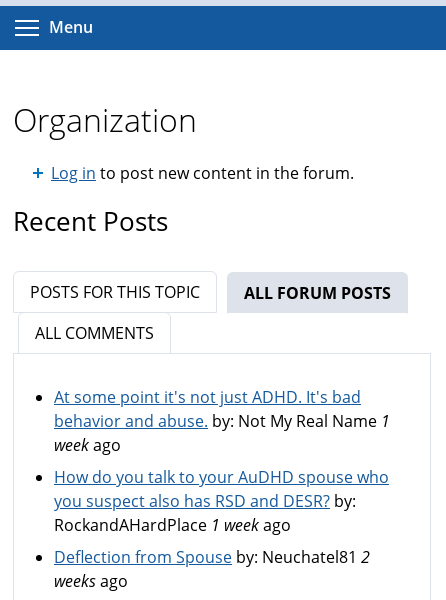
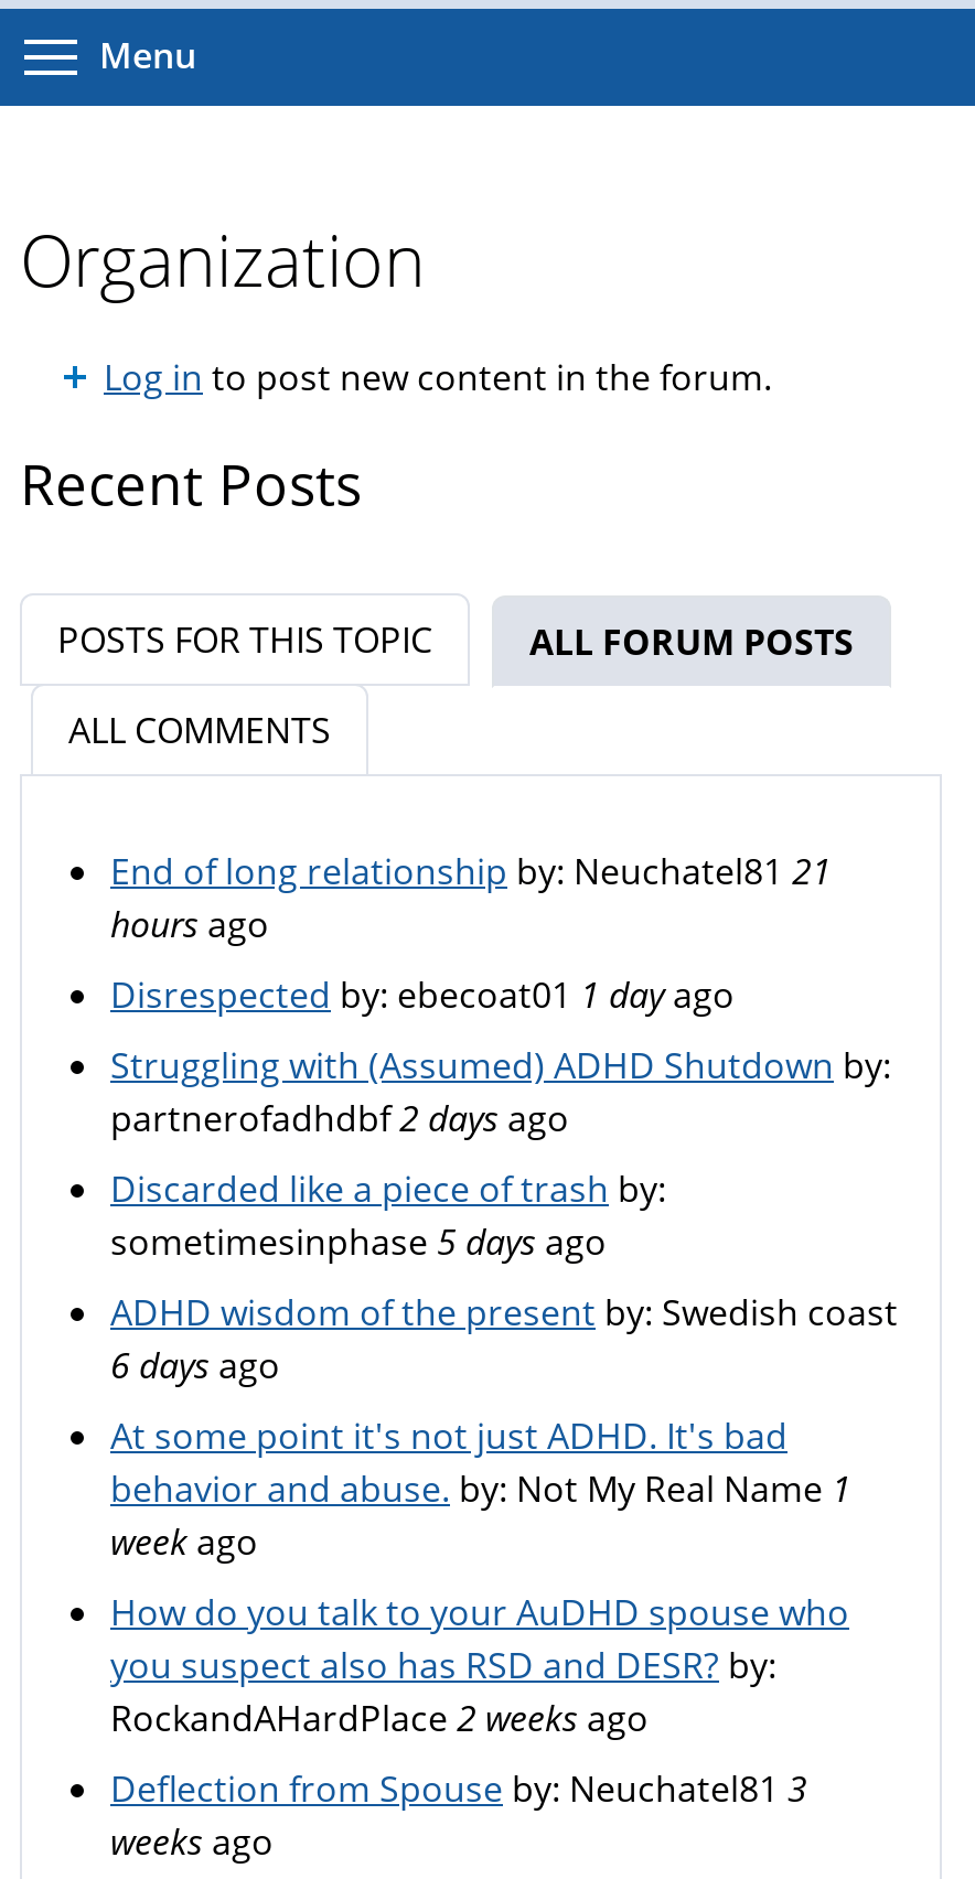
+ End of long relationship by: Neuchatel81 21
+ hours ago
+ Disrespected by: ebecoat01 1 dayago
+ Struggling with (Assumed) ADHD Shutdown by:
+ partnerofadhdbf 2 days ago
+ Discarded like a piece of trash by:
+ sometimesinphase 5 days ago
+ ADHD wisdom of the present by: Swedish coast
+ 6 days ago

- RockandAHardPlace 1 week ago
+ RockandAHardPlace 2 weeks ago

- Deflection from Spouse by: Neuchatel81 2
+ Deflection from Spouse by: Neuchatel81 3
